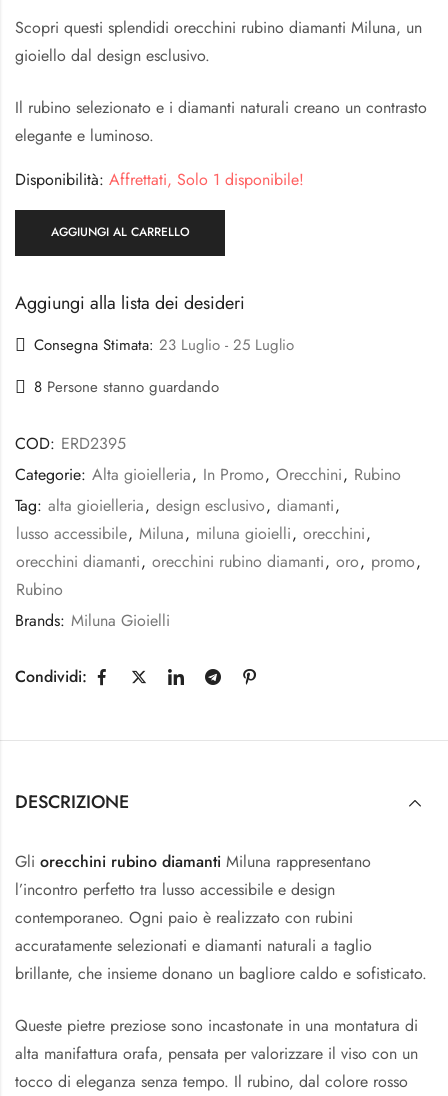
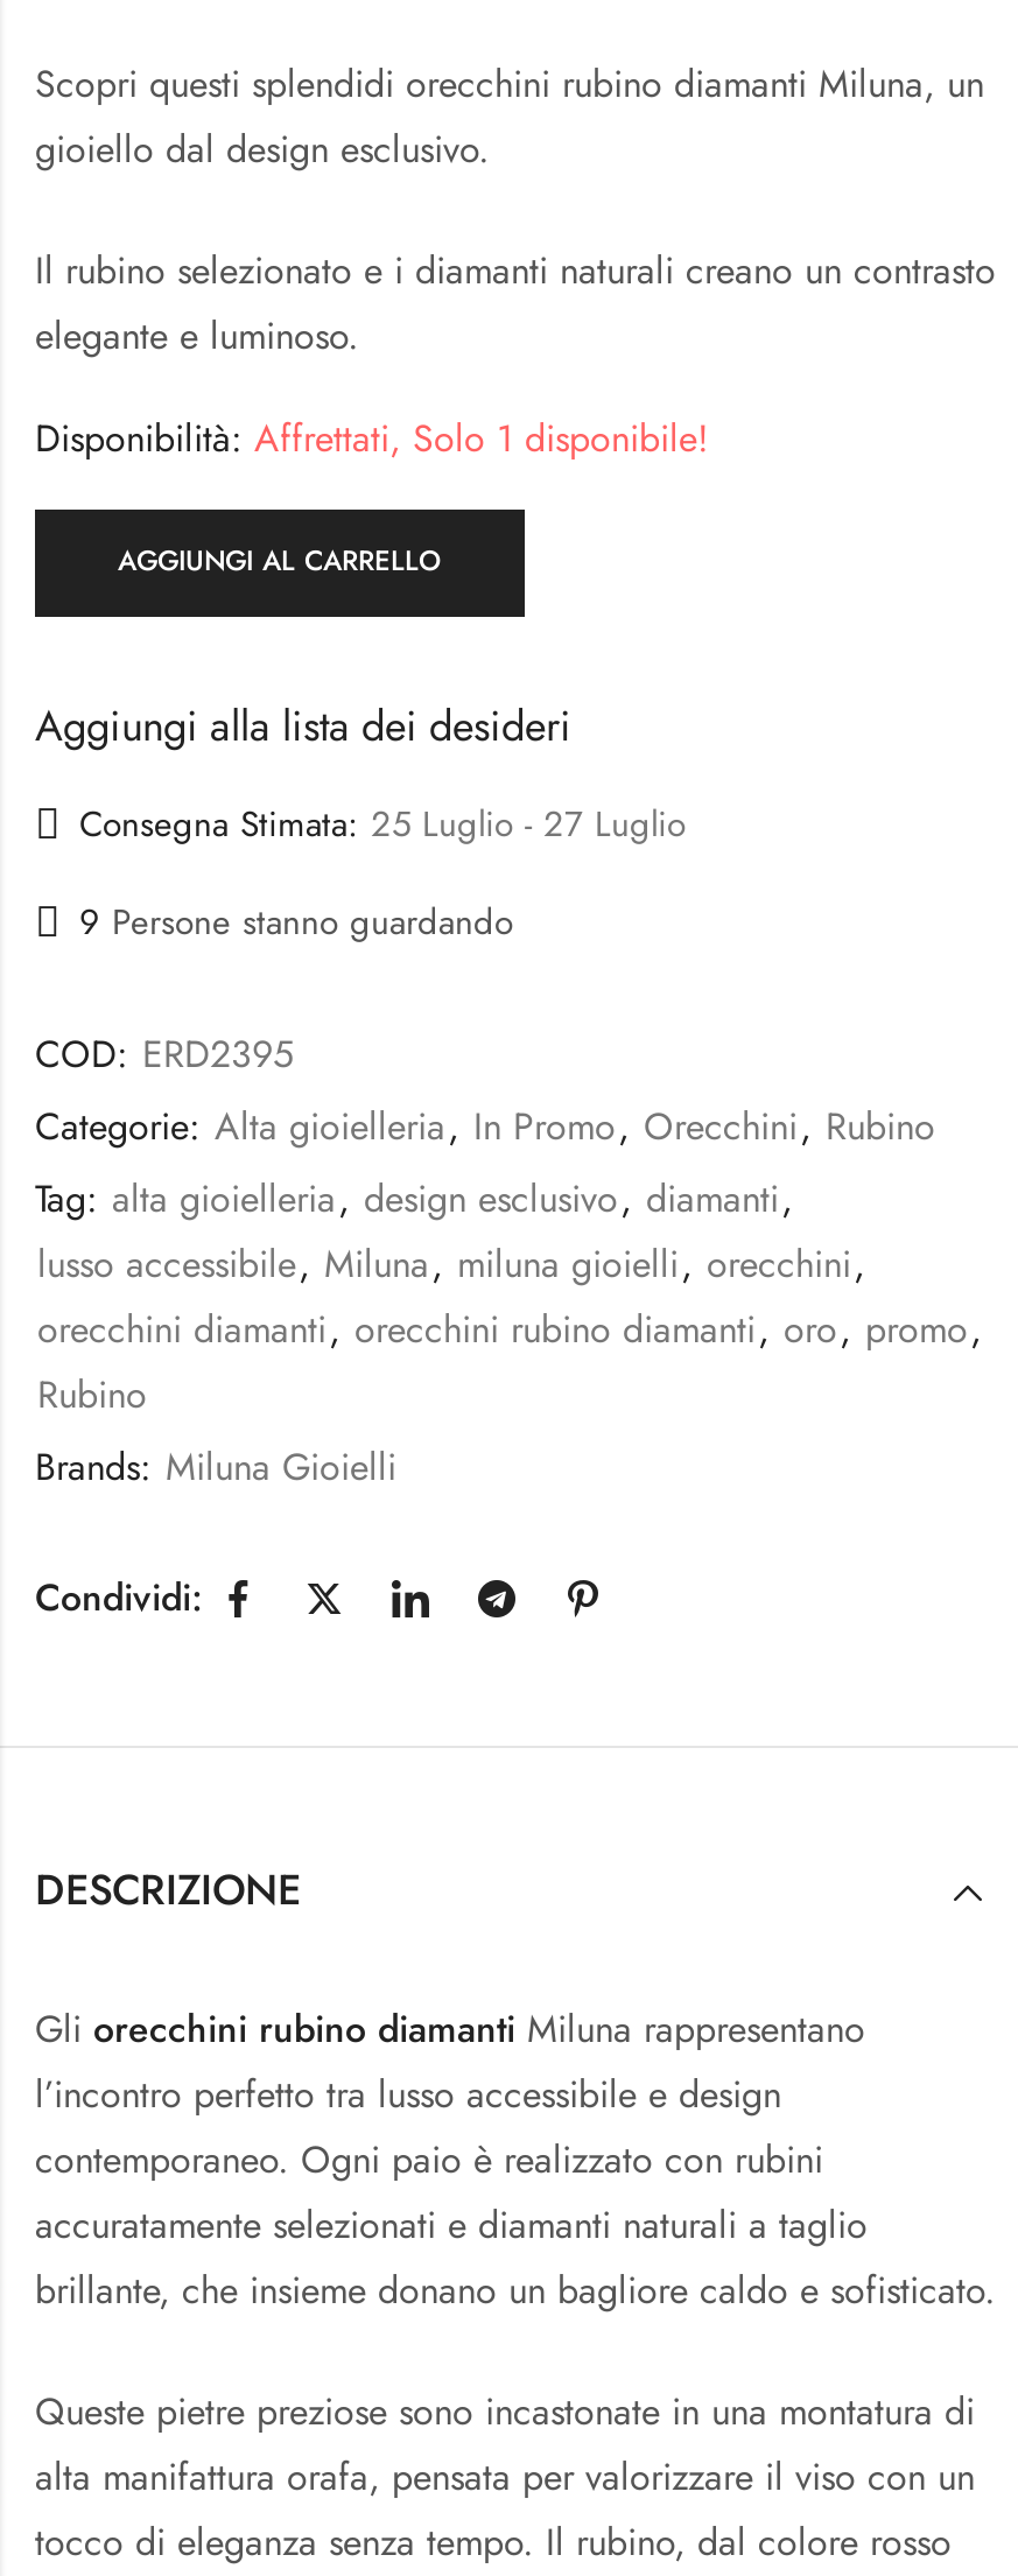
- Consegna Stimata: 23 Luglio - 25 Luglio
+ Consegna Stimata: 25 Luglio - 27 Luglio

- 8 Persone stanno guardando
+ 9 Persone stanno guardando
